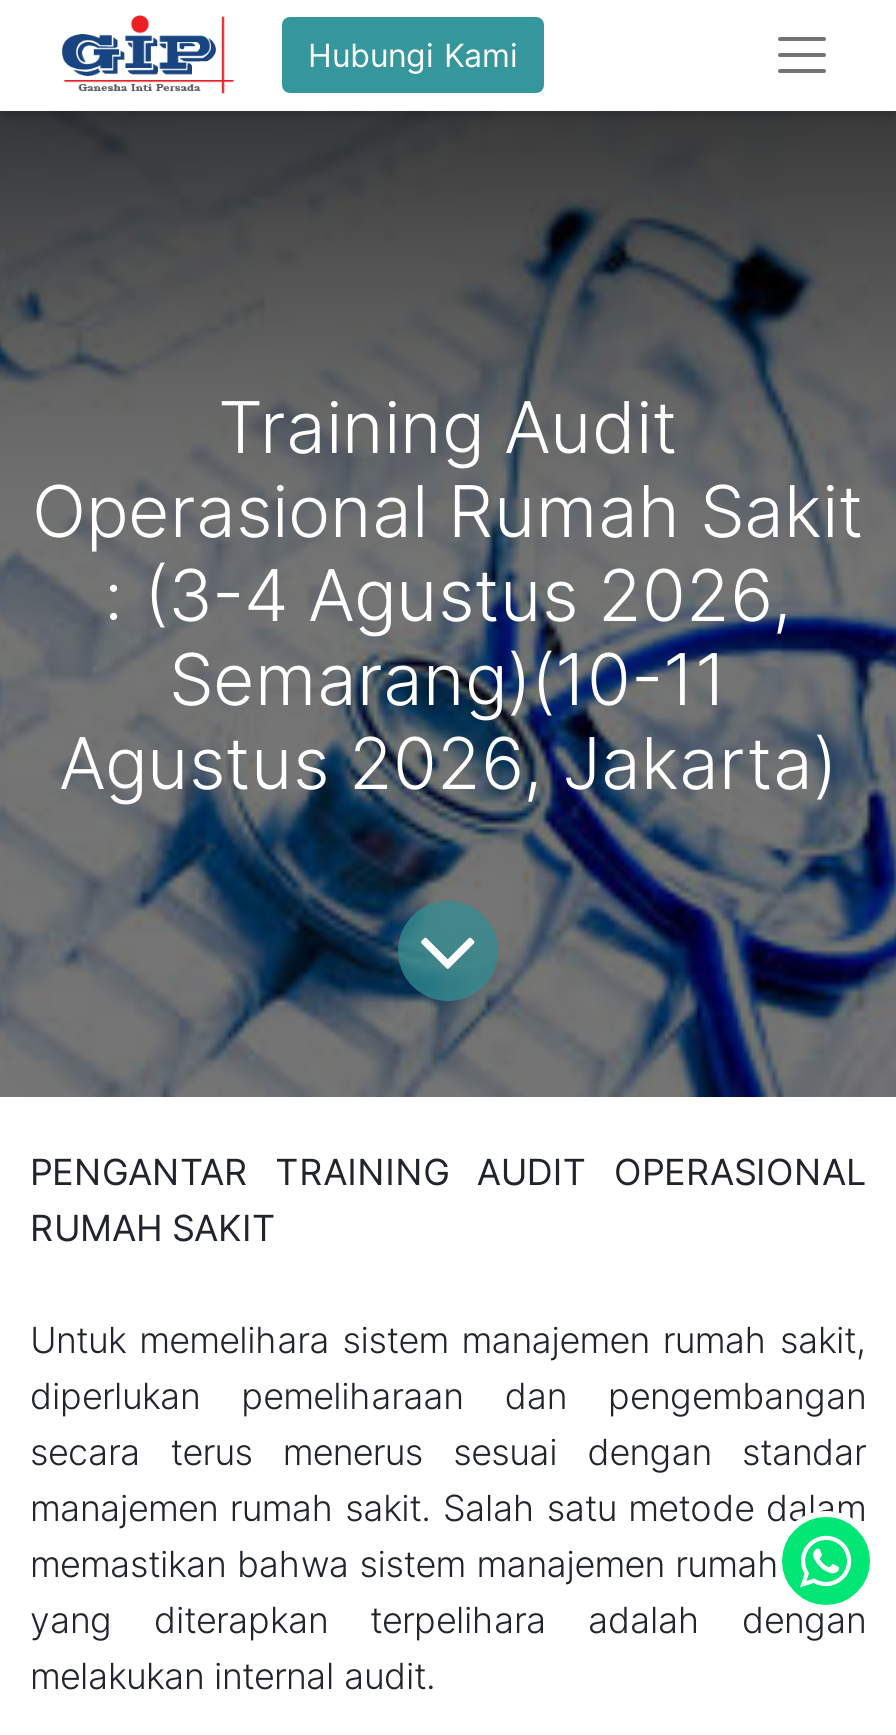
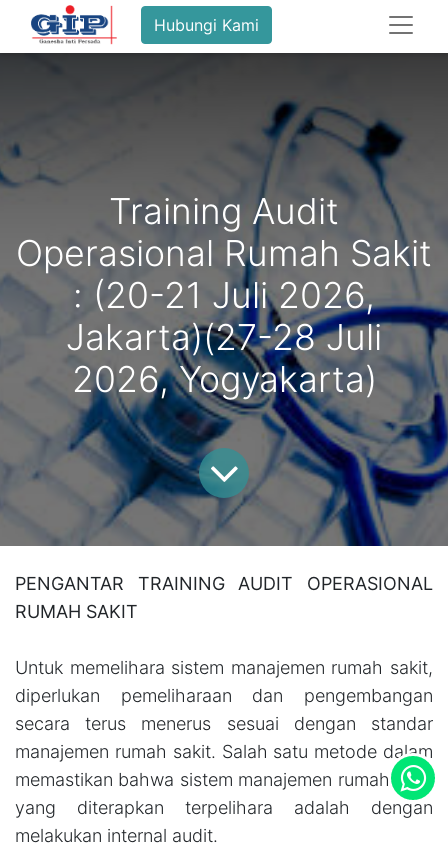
- : (3-4 Agustus 2026,
- Semarang)(10-11
- Agustus 2026, Jakarta)
+ : (20-21 Juli 2026,
+ Jakarta)(27-28 Juli
+ 2026, Yogyakarta)
